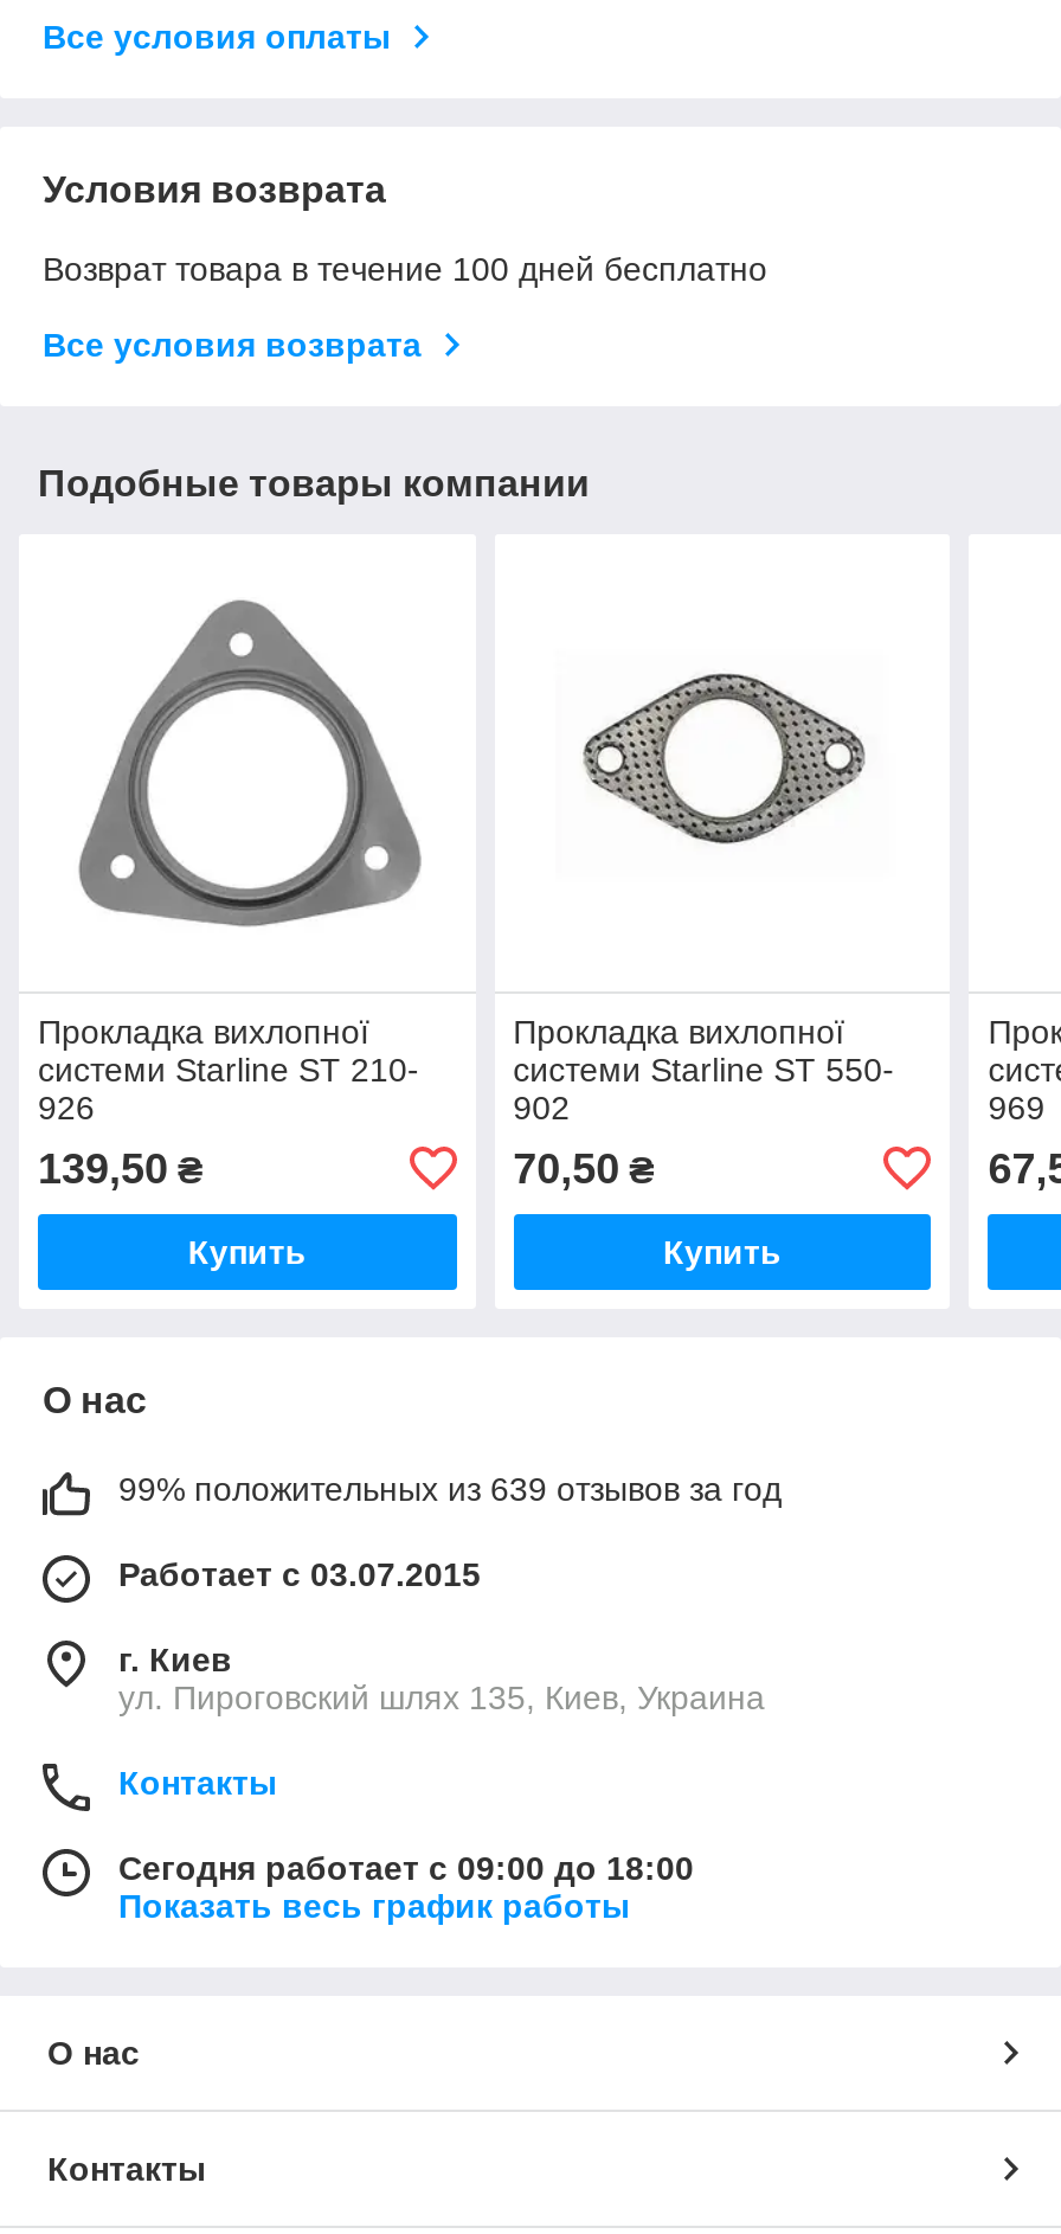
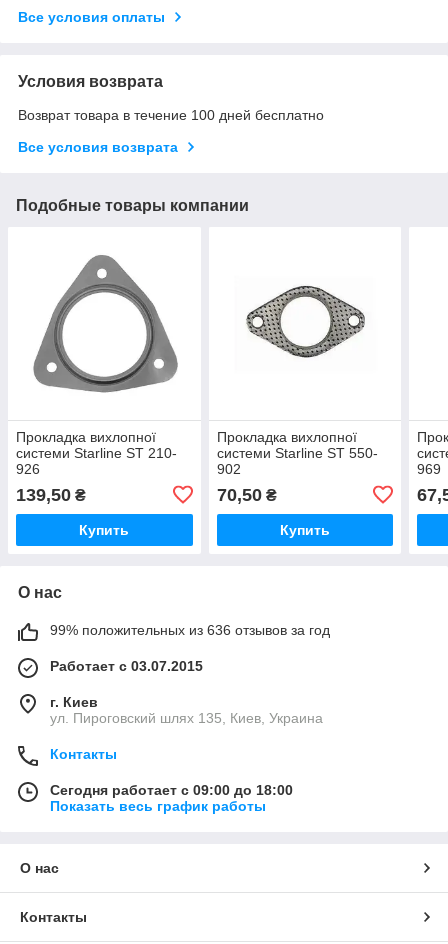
- 99% положительных из 639 отзывов за год
+ 99% положительных из 636 отзывов за год
